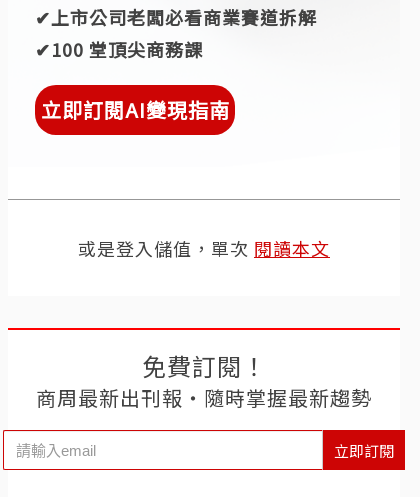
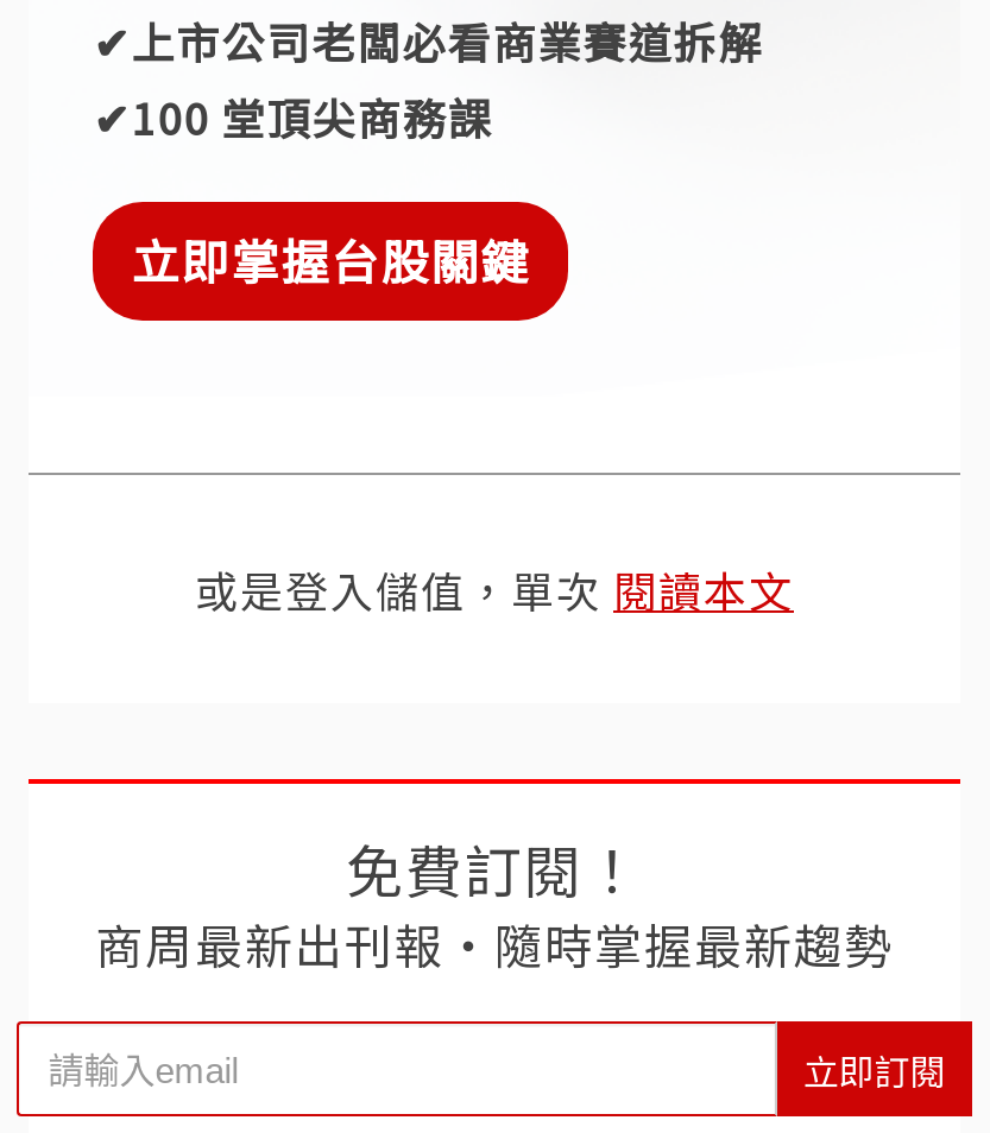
- 立即訂閱AI變現指南
+ 立即掌握台股關鍵
